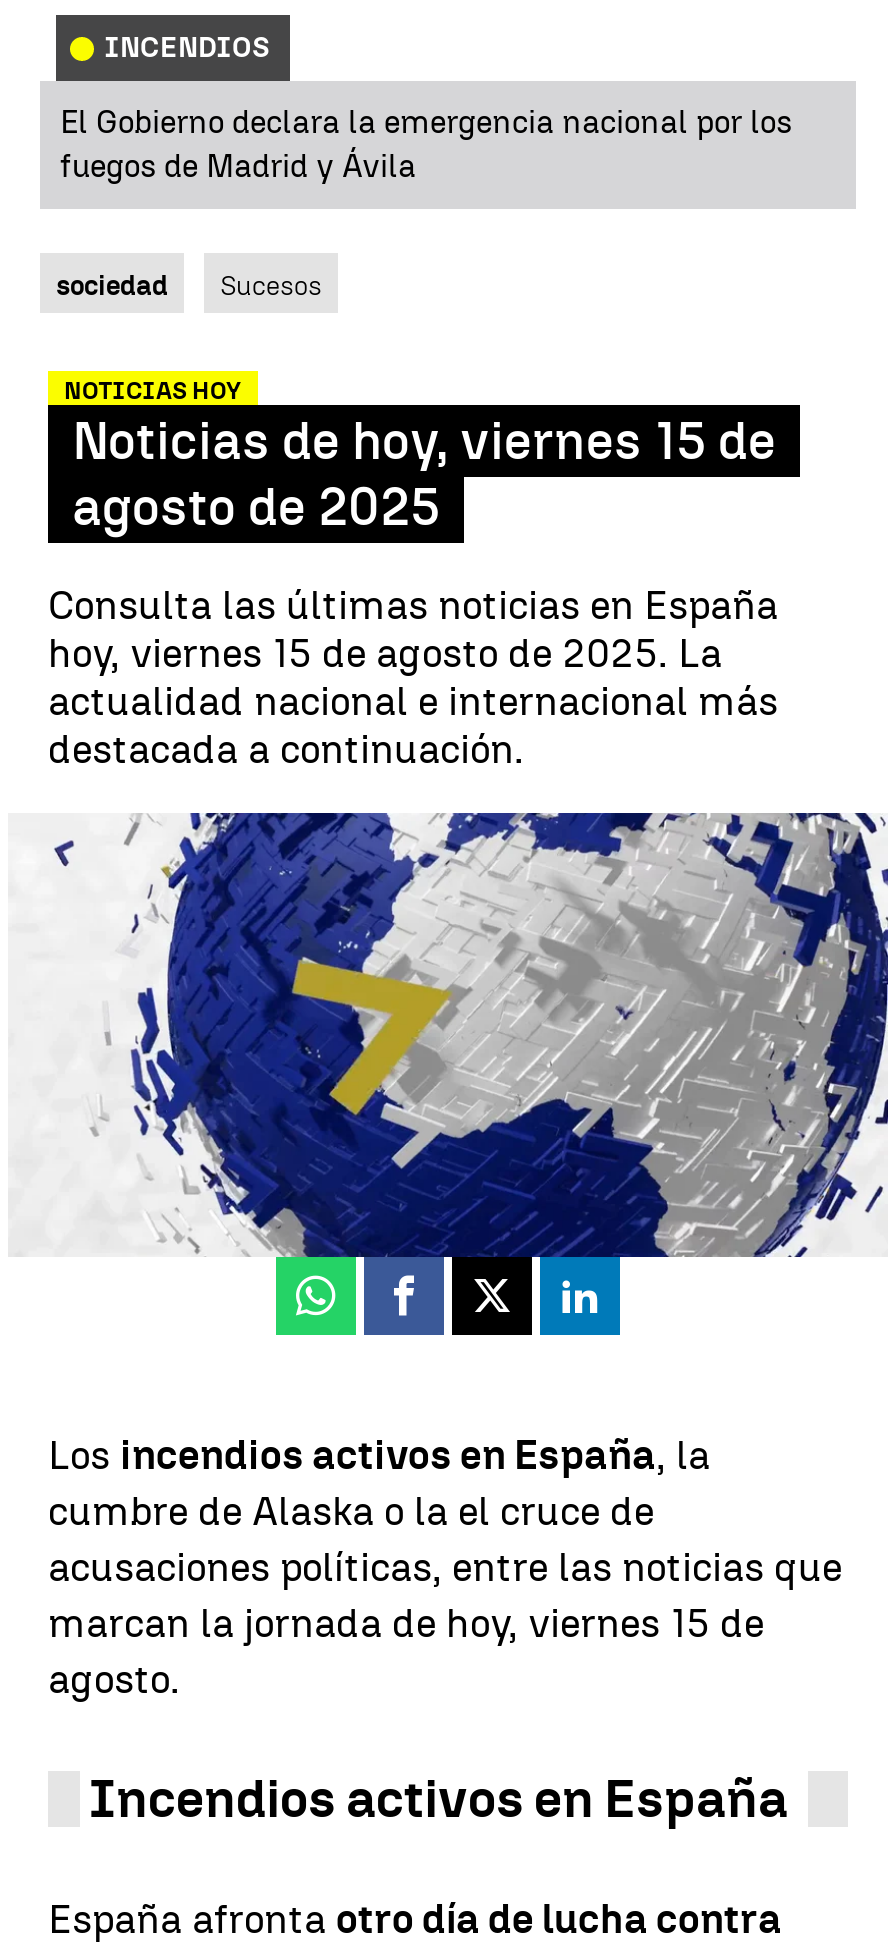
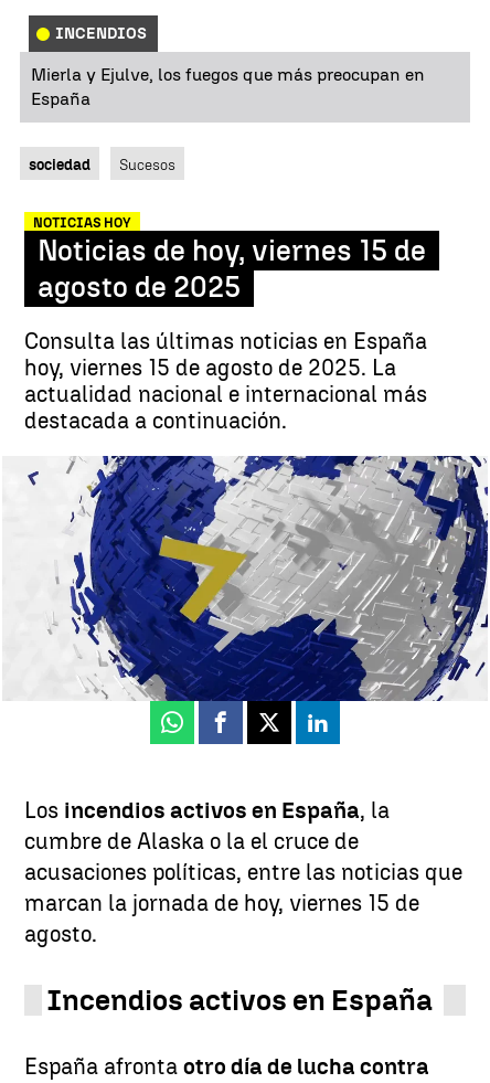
- El Gobierno declara la emergencia nacional por los
- fuegos de Madrid y Ávila
+ Mierla y Ejulve, los fuegos que más preocupan en
+ España
